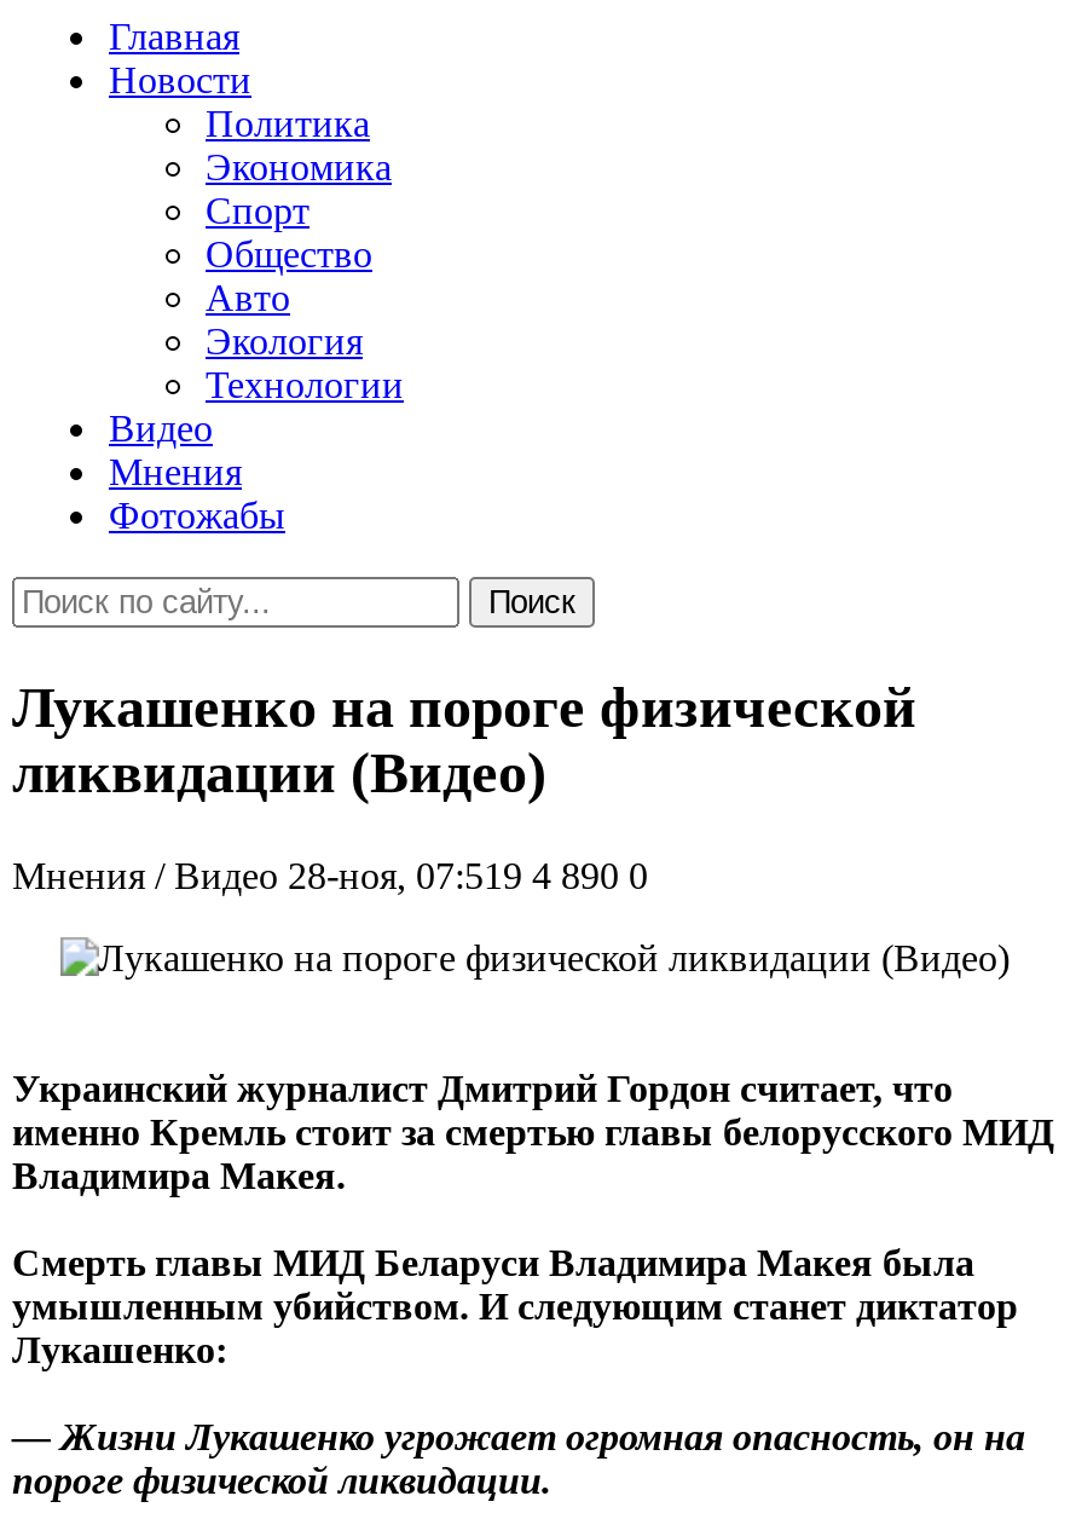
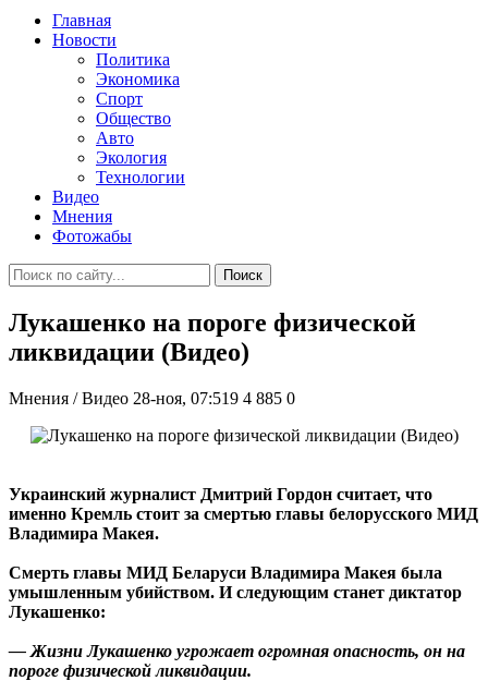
- Мнения / Видео 28-ноя, 07:519 4 890 0
+ Мнения / Видео 28-ноя, 07:519 4 885 0
